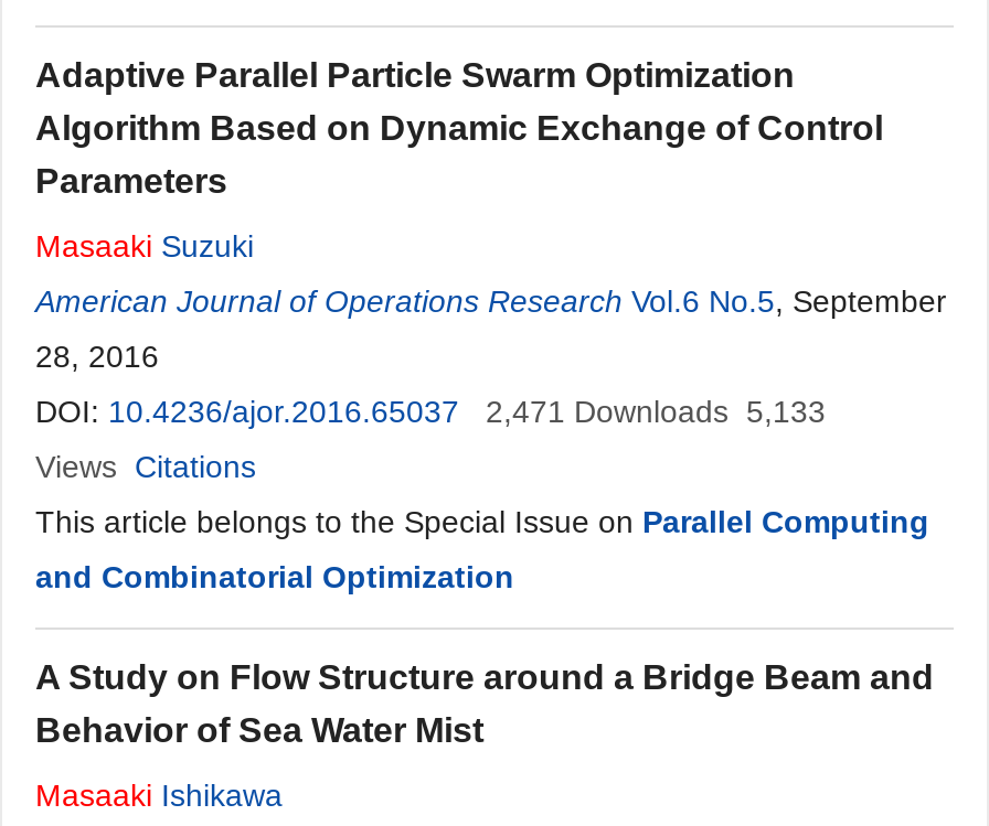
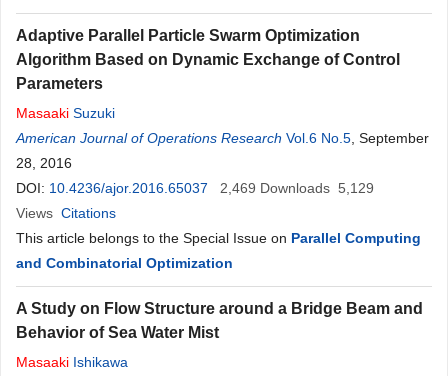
- DOI: 10.4236/ajor.2016.65037 2,471 Downloads 5,133
+ DOI: 10.4236/ajor.2016.65037 2,469 Downloads 5,129
